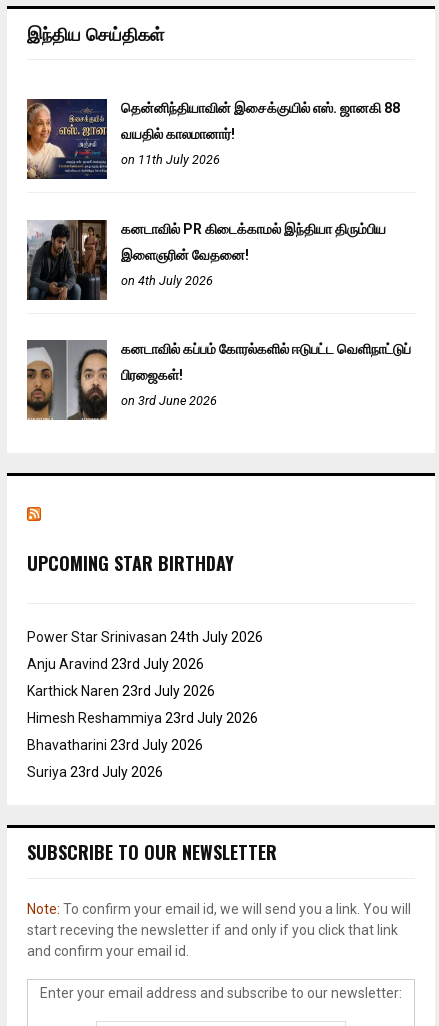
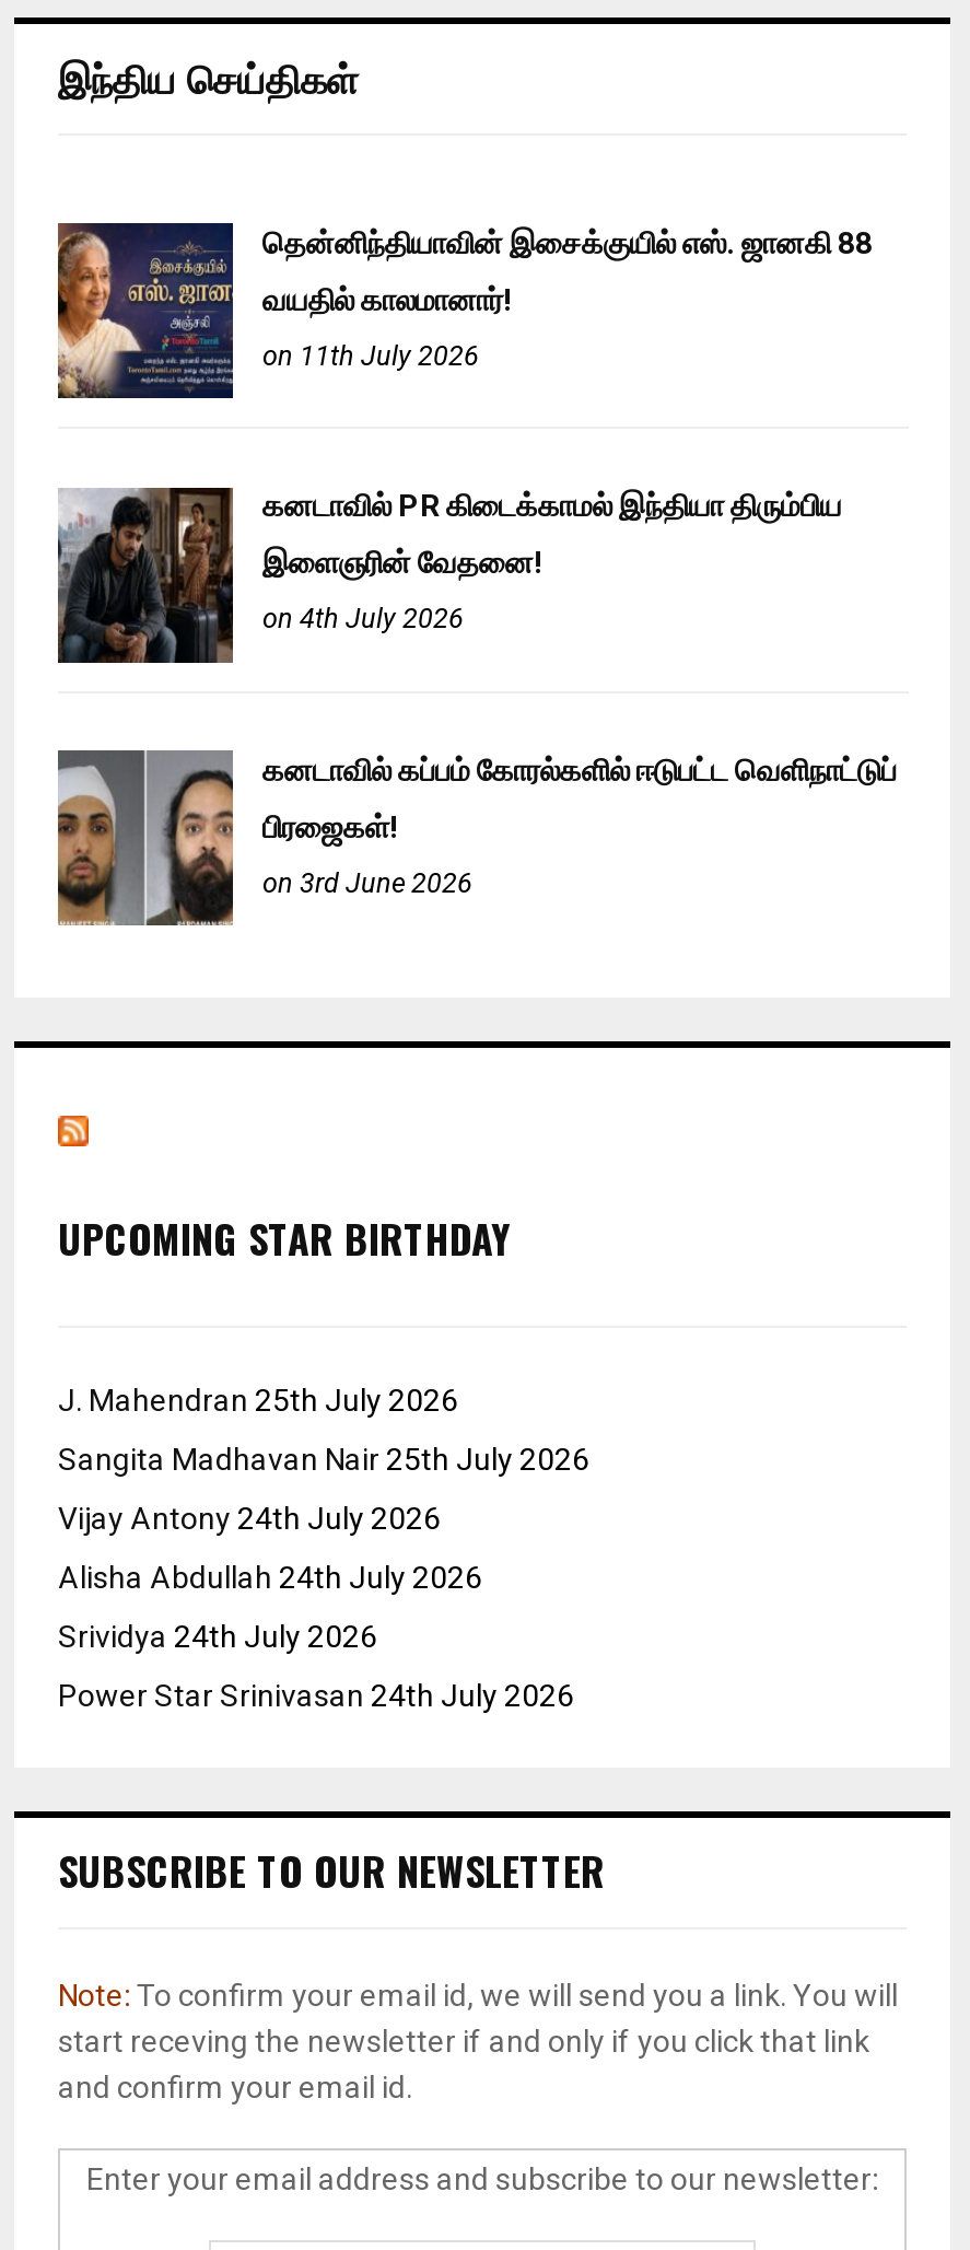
+ J. Mahendran 25th July 2026
+ Sangita Madhavan Nair 25th July 2026
+ Vijay Antony 24th July 2026
+ Alisha Abdullah 24th July 2026
+ Srividya 24th July 2026

moved down: Power Star Srinivasan 24th July 2026

- Anju Aravind 23rd July 2026
- Karthick Naren 23rd July 2026
- Himesh Reshammiya 23rd July 2026
- Bhavatharini 23rd July 2026
- Suriya 23rd July 2026
